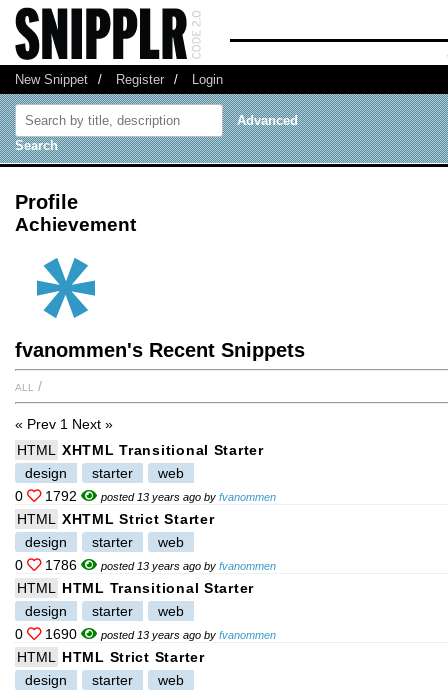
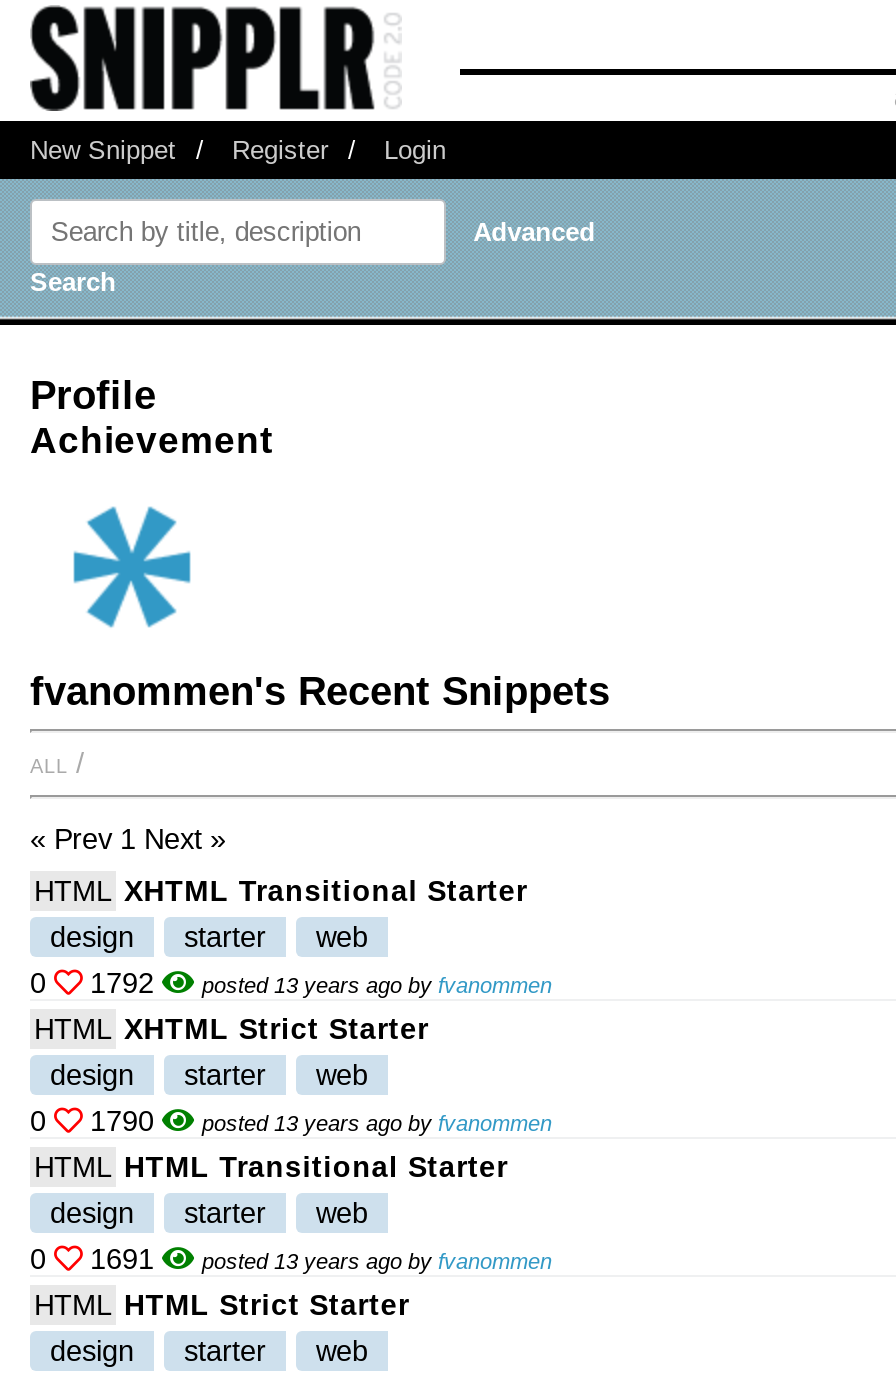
- 0 1786 posted 13 years ago by fvanommen
+ 0 1790 posted 13 years ago by fvanommen

- 0 1690 posted 13 years ago by fvanommen
+ 0 1691 posted 13 years ago by fvanommen
